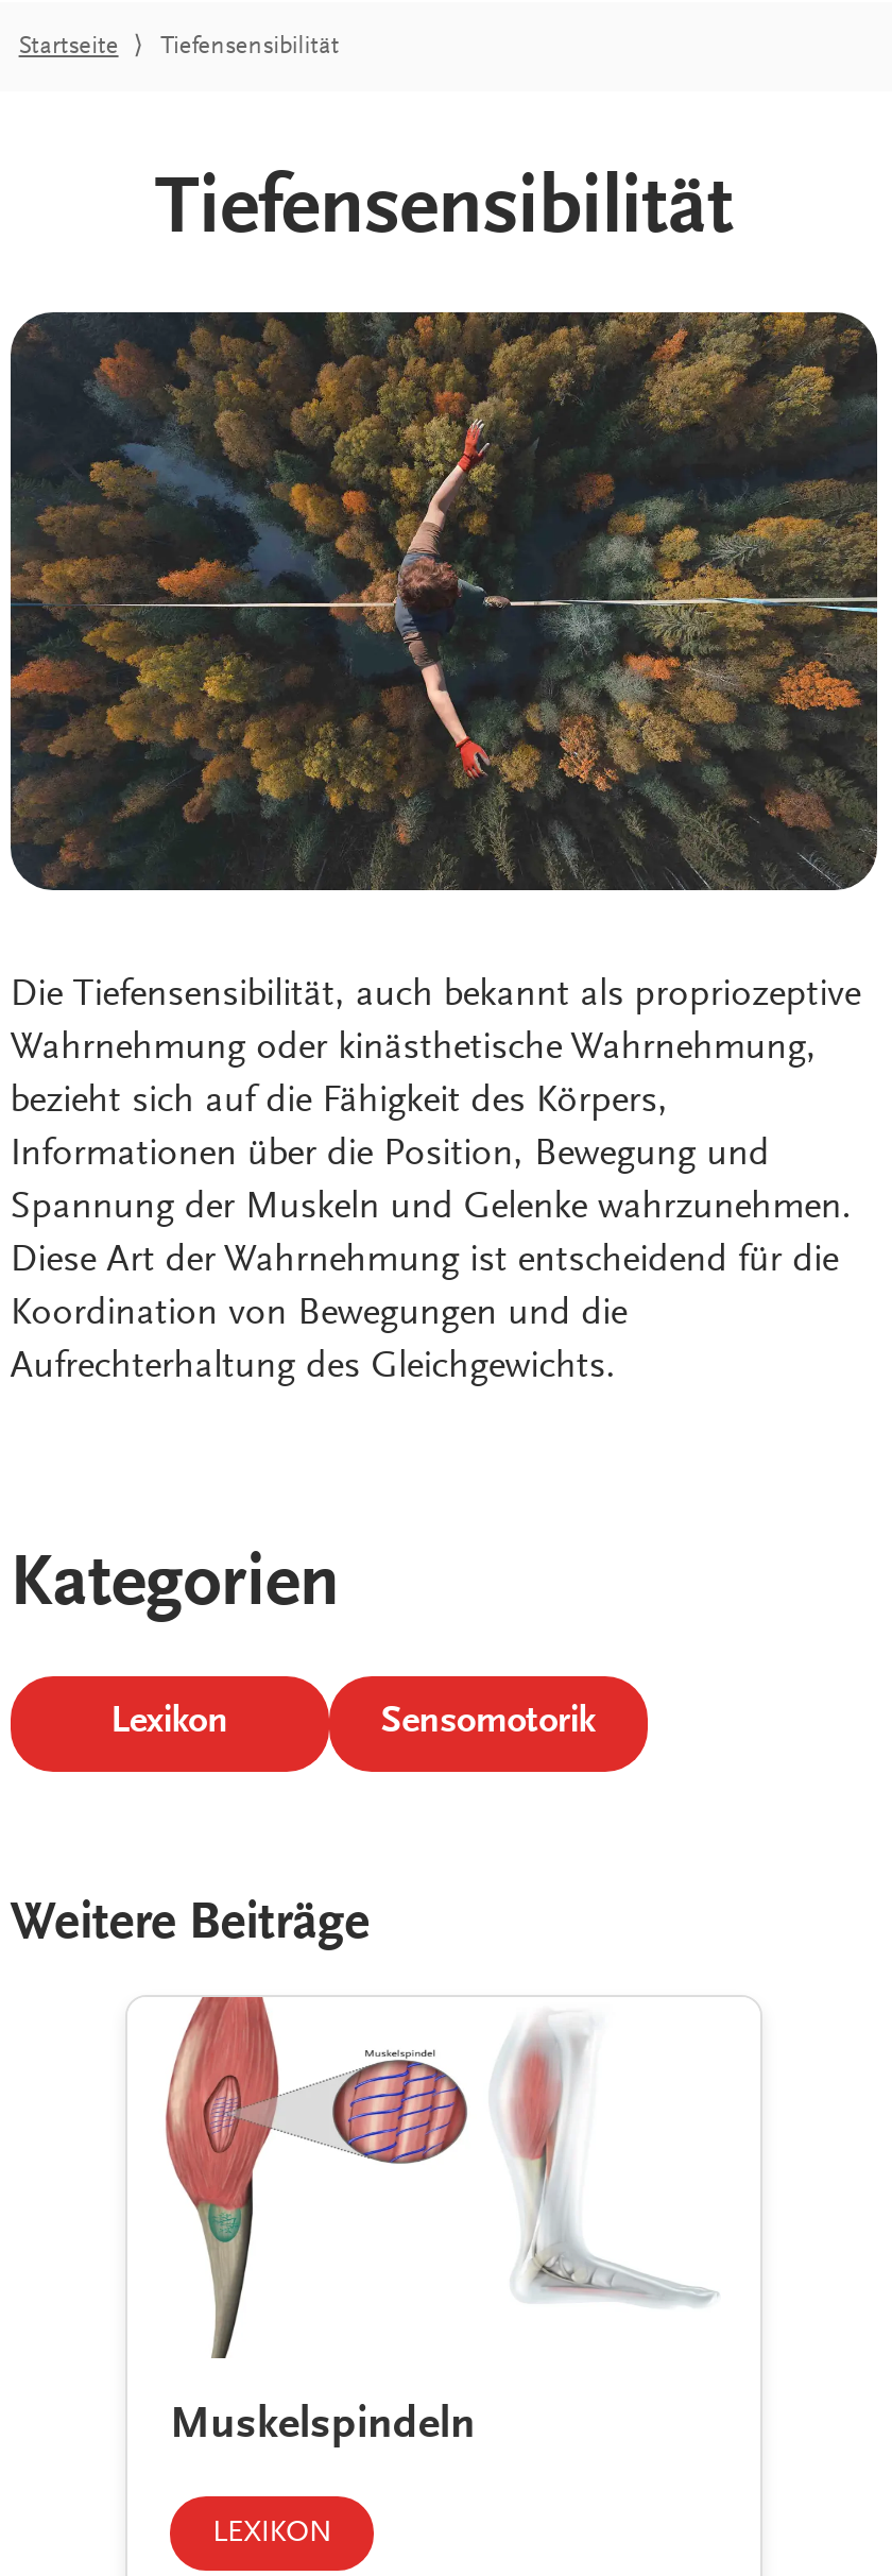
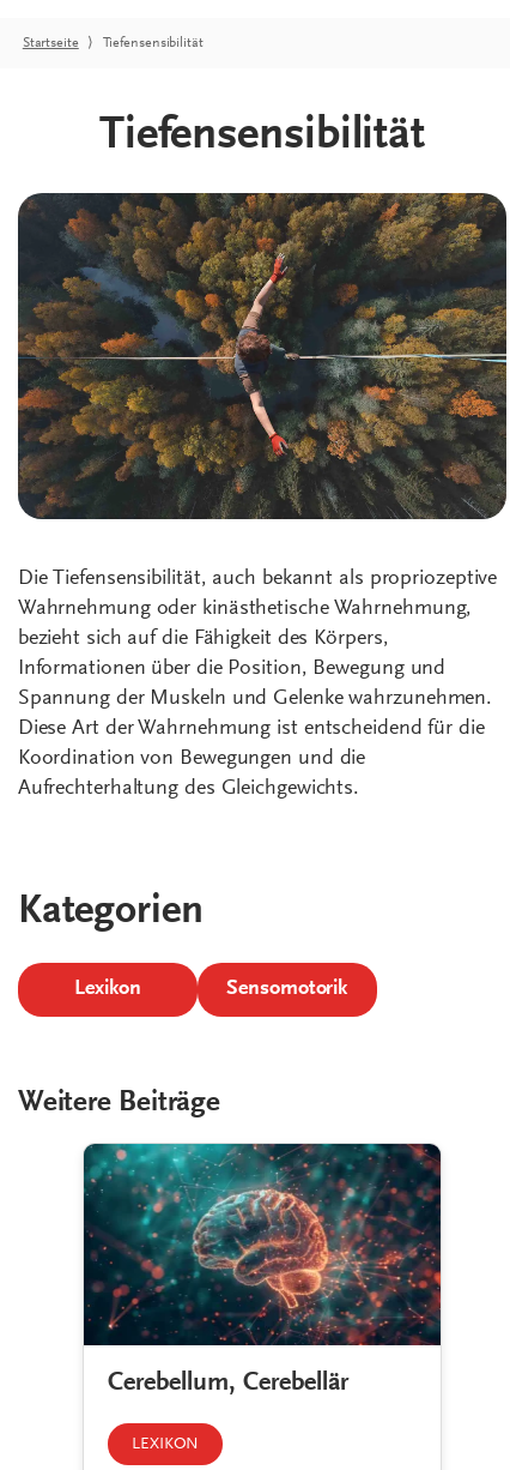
- [image]
- Muskelspindeln
+ [image]
+ Cerebellum, Cerebellär
